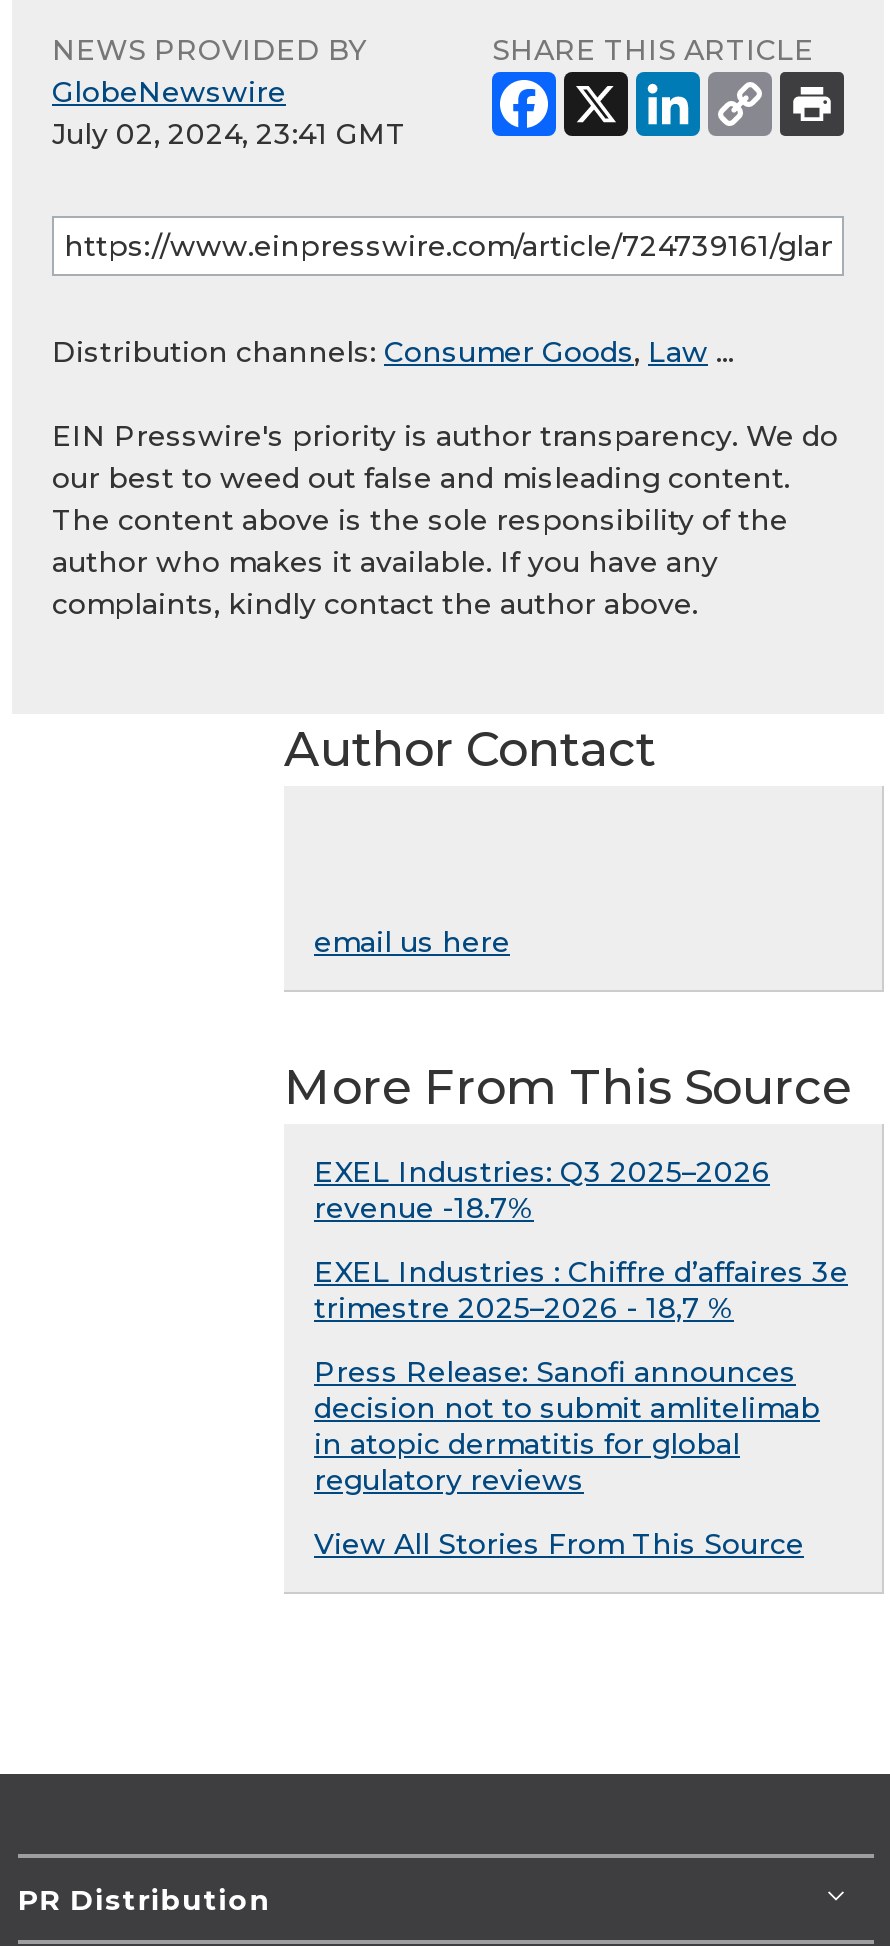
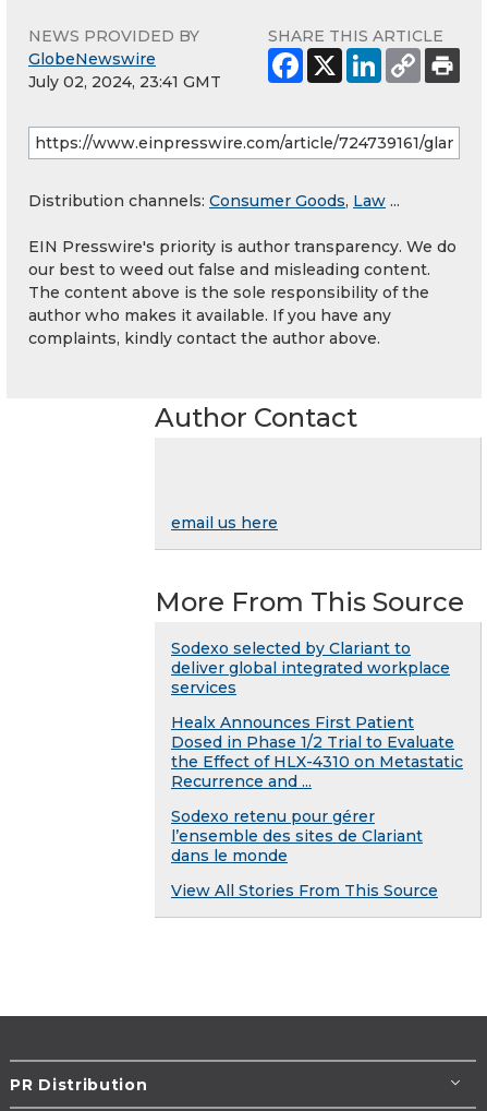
- EXEL Industries: Q3 2025–2026
- revenue -18.7%
+ Sodexo selected by Clariant to
+ deliver global integrated workplace
+ services

- EXEL Industries : Chiffre d’affaires 3e
- trimestre 2025–2026 - 18,7 %
+ Healx Announces First Patient
+ Dosed in Phase 1/2 Trial to Evaluate
+ the Effect of HLX-4310 on Metastatic
+ Recurrence and ...

- Press Release: Sanofi announces
- decision not to submit amlitelimab
- in atopic dermatitis for global
- regulatory reviews
+ Sodexo retenu pour gérer
+ l’ensemble des sites de Clariant
+ dans le monde
